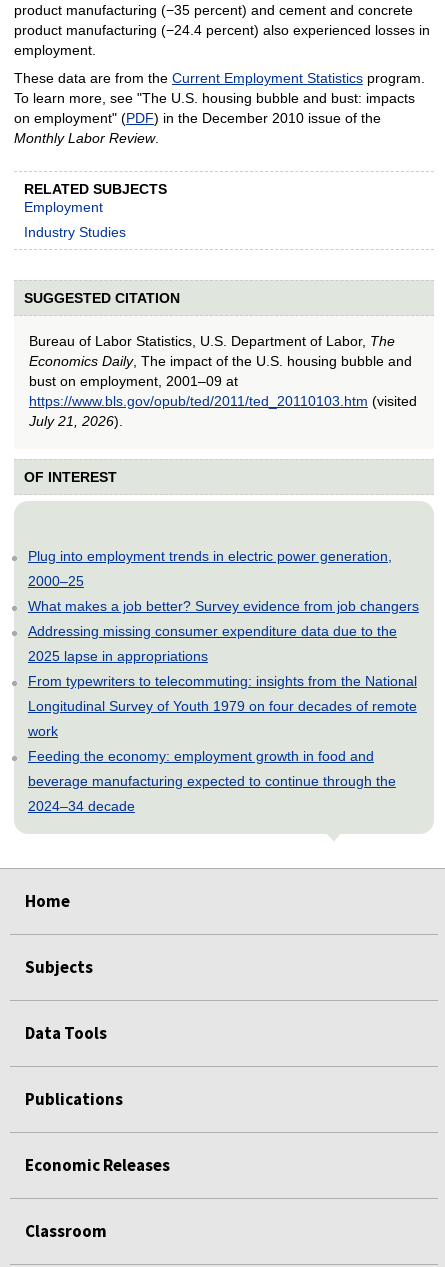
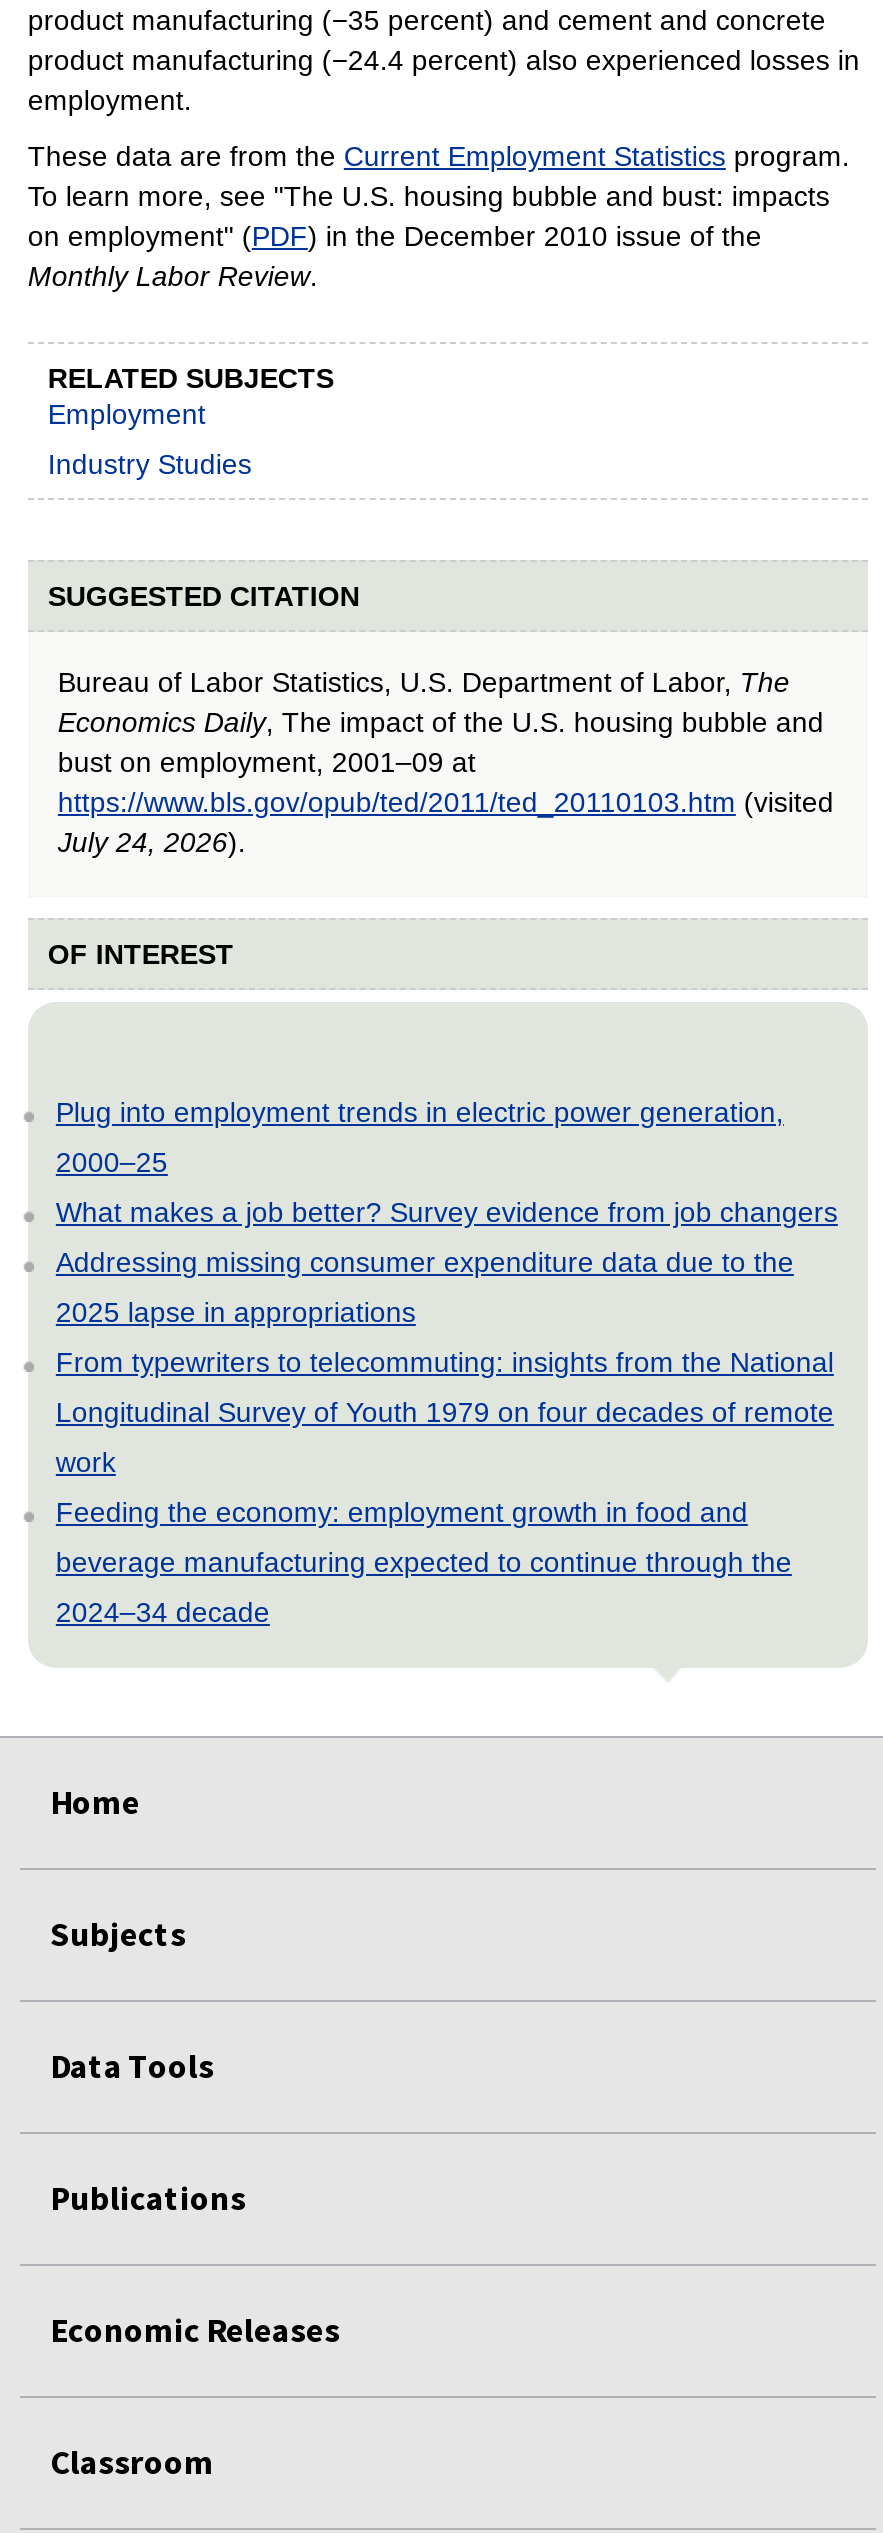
- July 21, 2026).
+ July 24, 2026).
